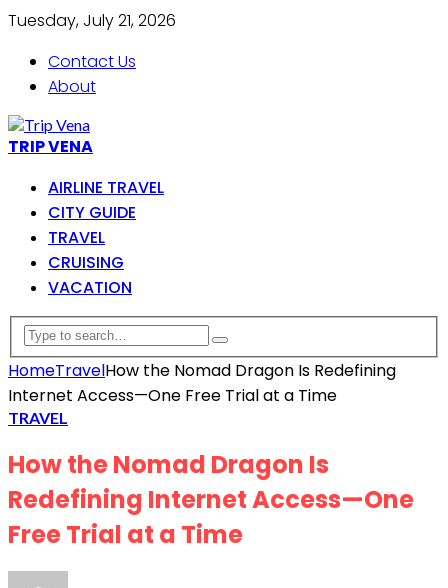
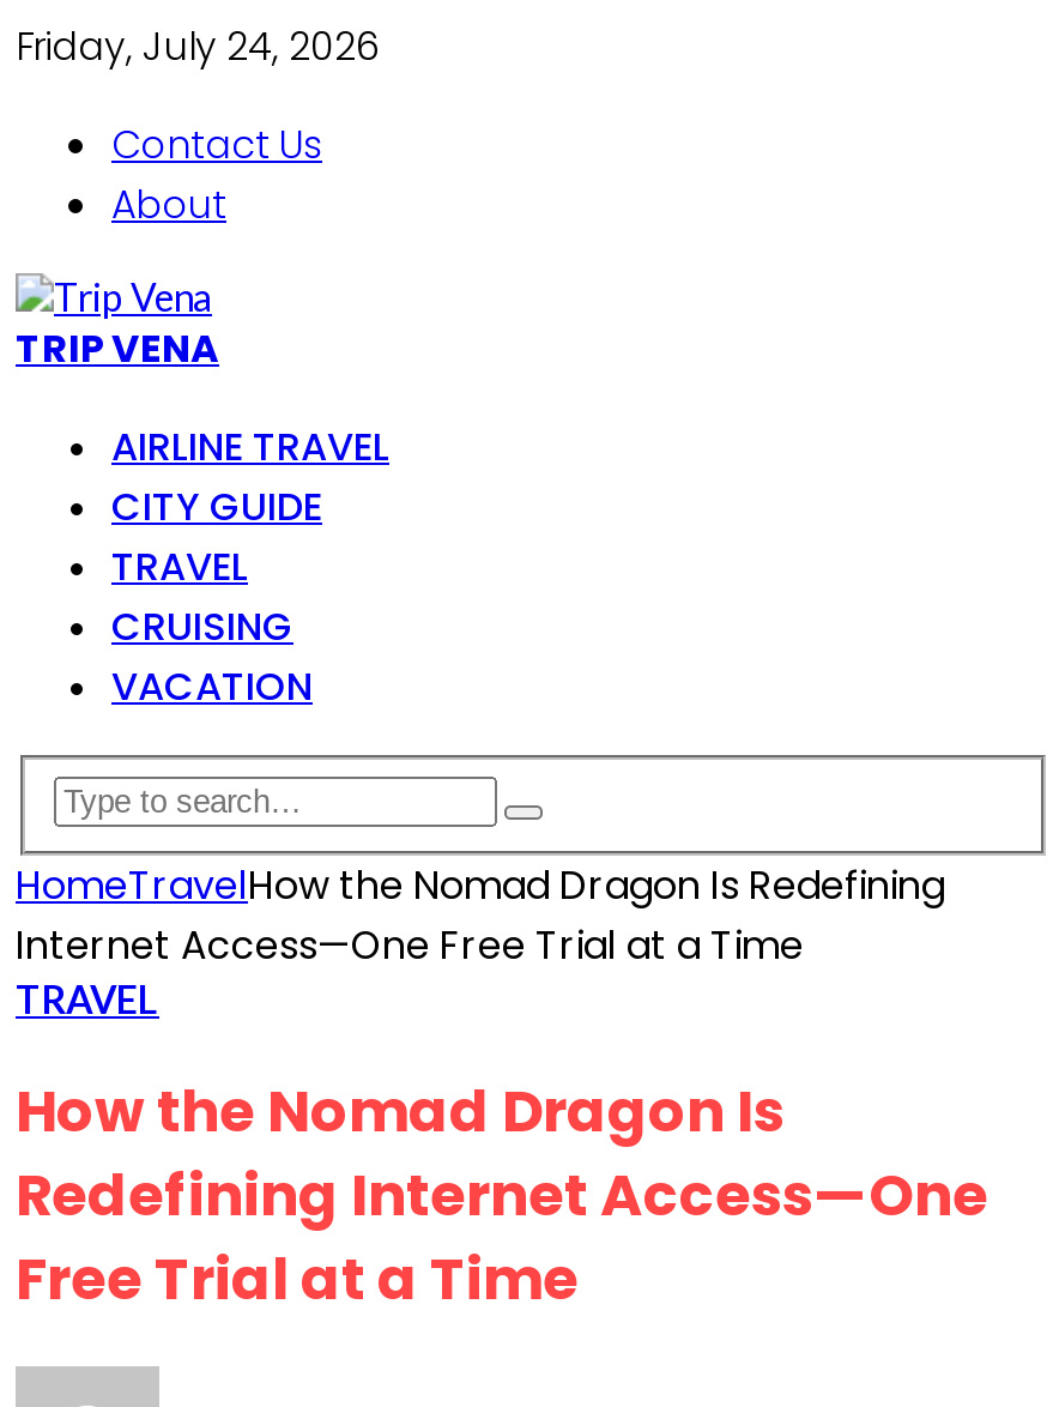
- Tuesday, July 21, 2026
+ Friday, July 24, 2026
